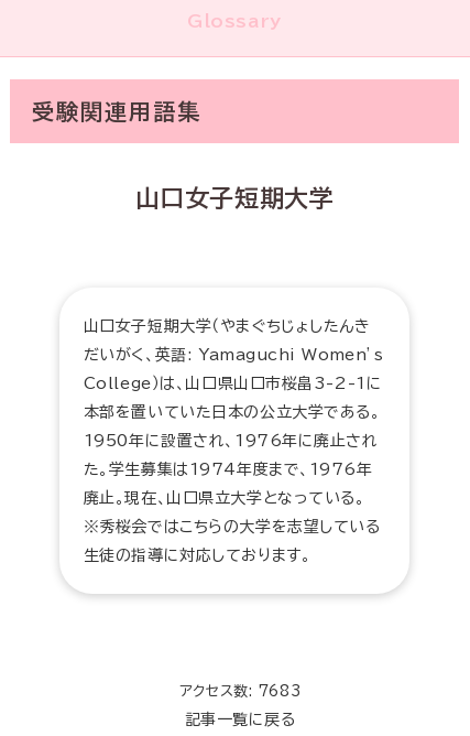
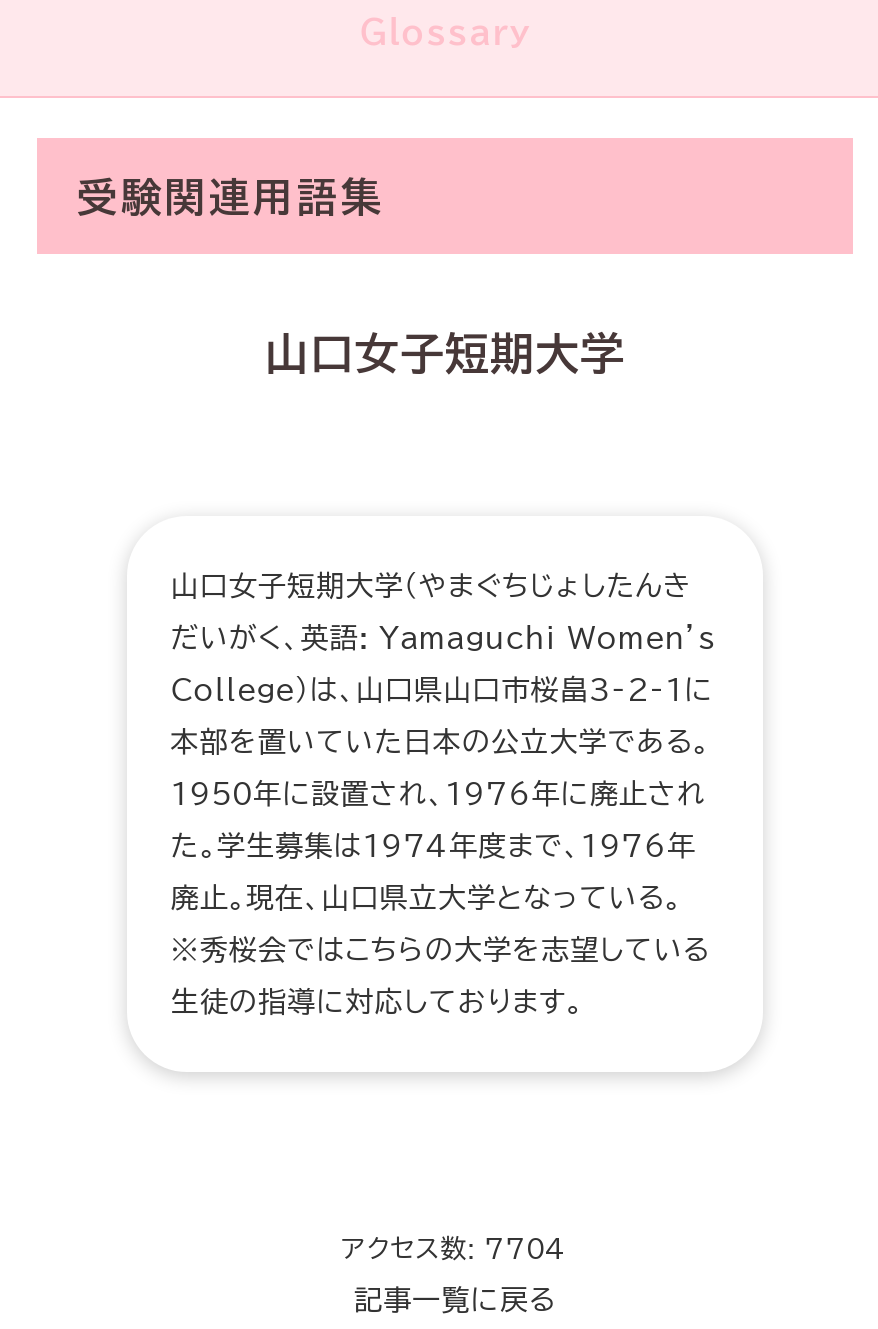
- アクセス数: 7683
+ アクセス数: 7704
